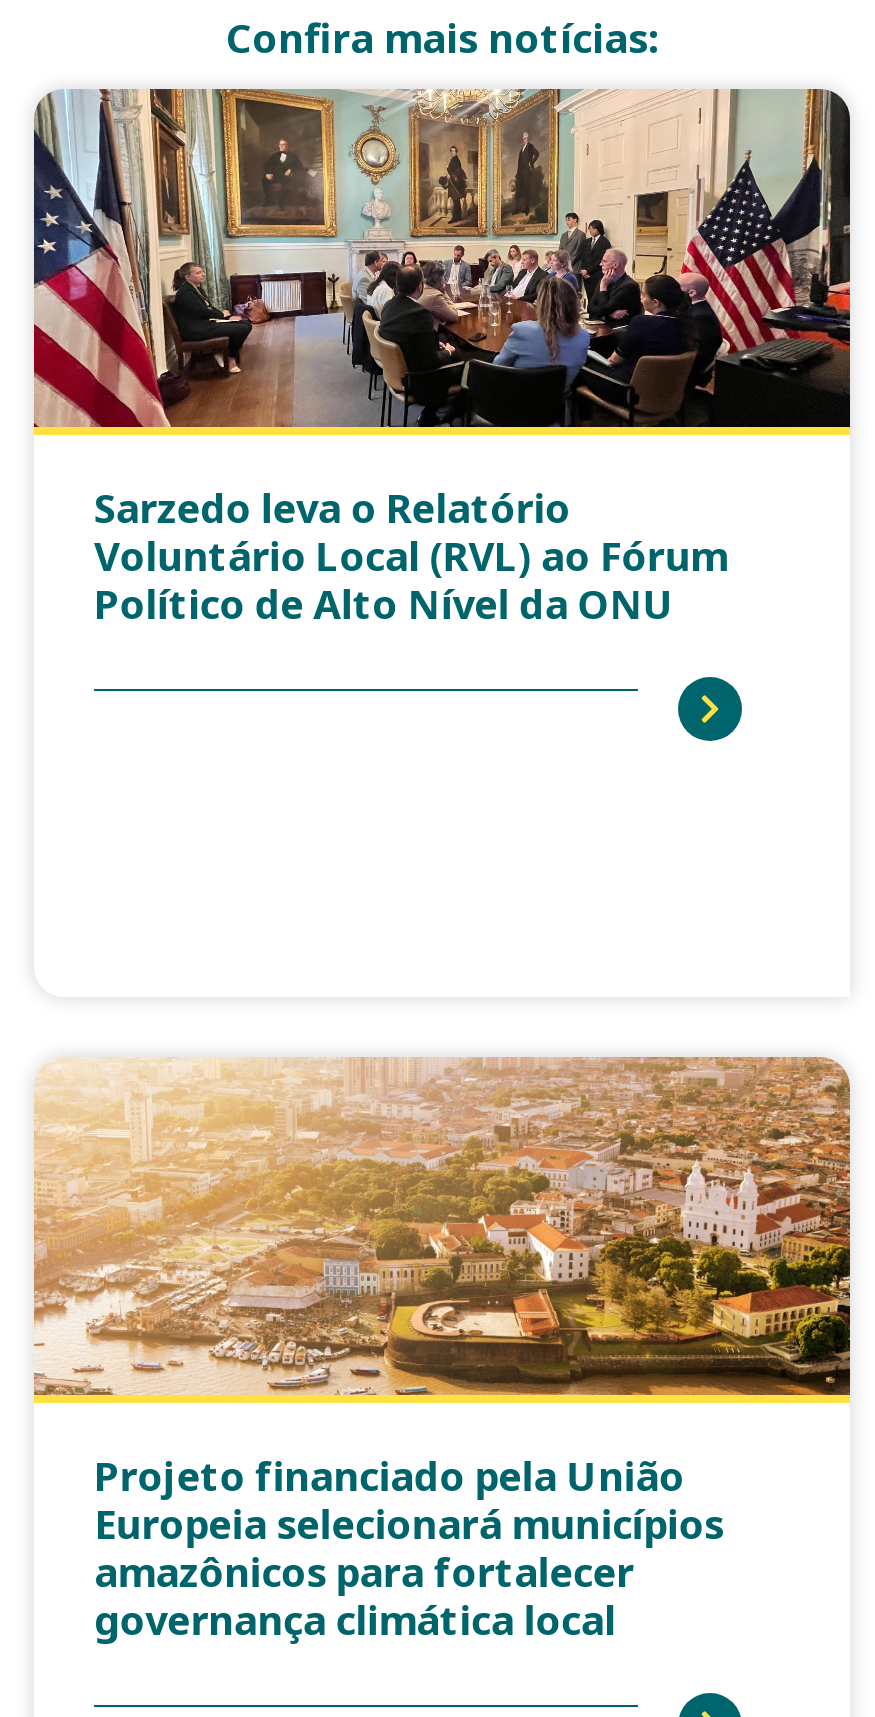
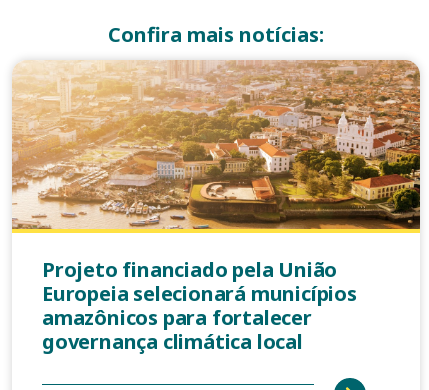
- [image]
- Sarzedo leva o Relatório
- Voluntário Local (RVL) ao Fórum
- Político de Alto Nível da ONU

- [image]
